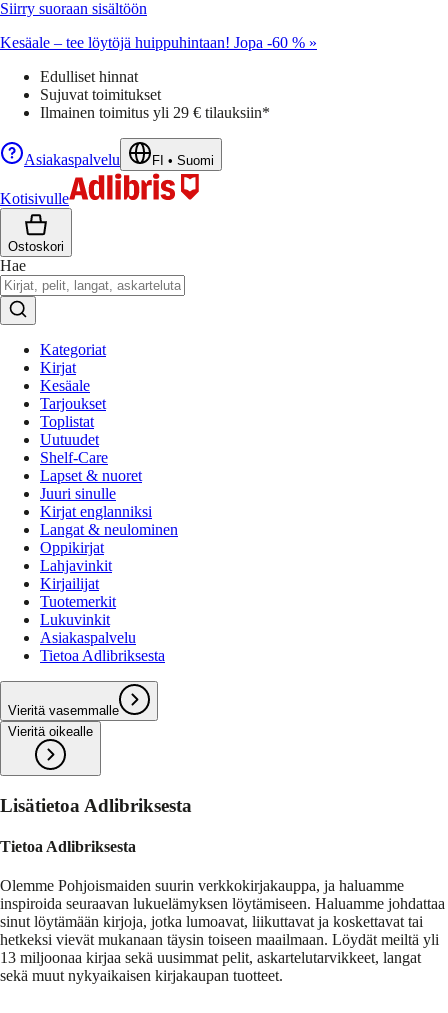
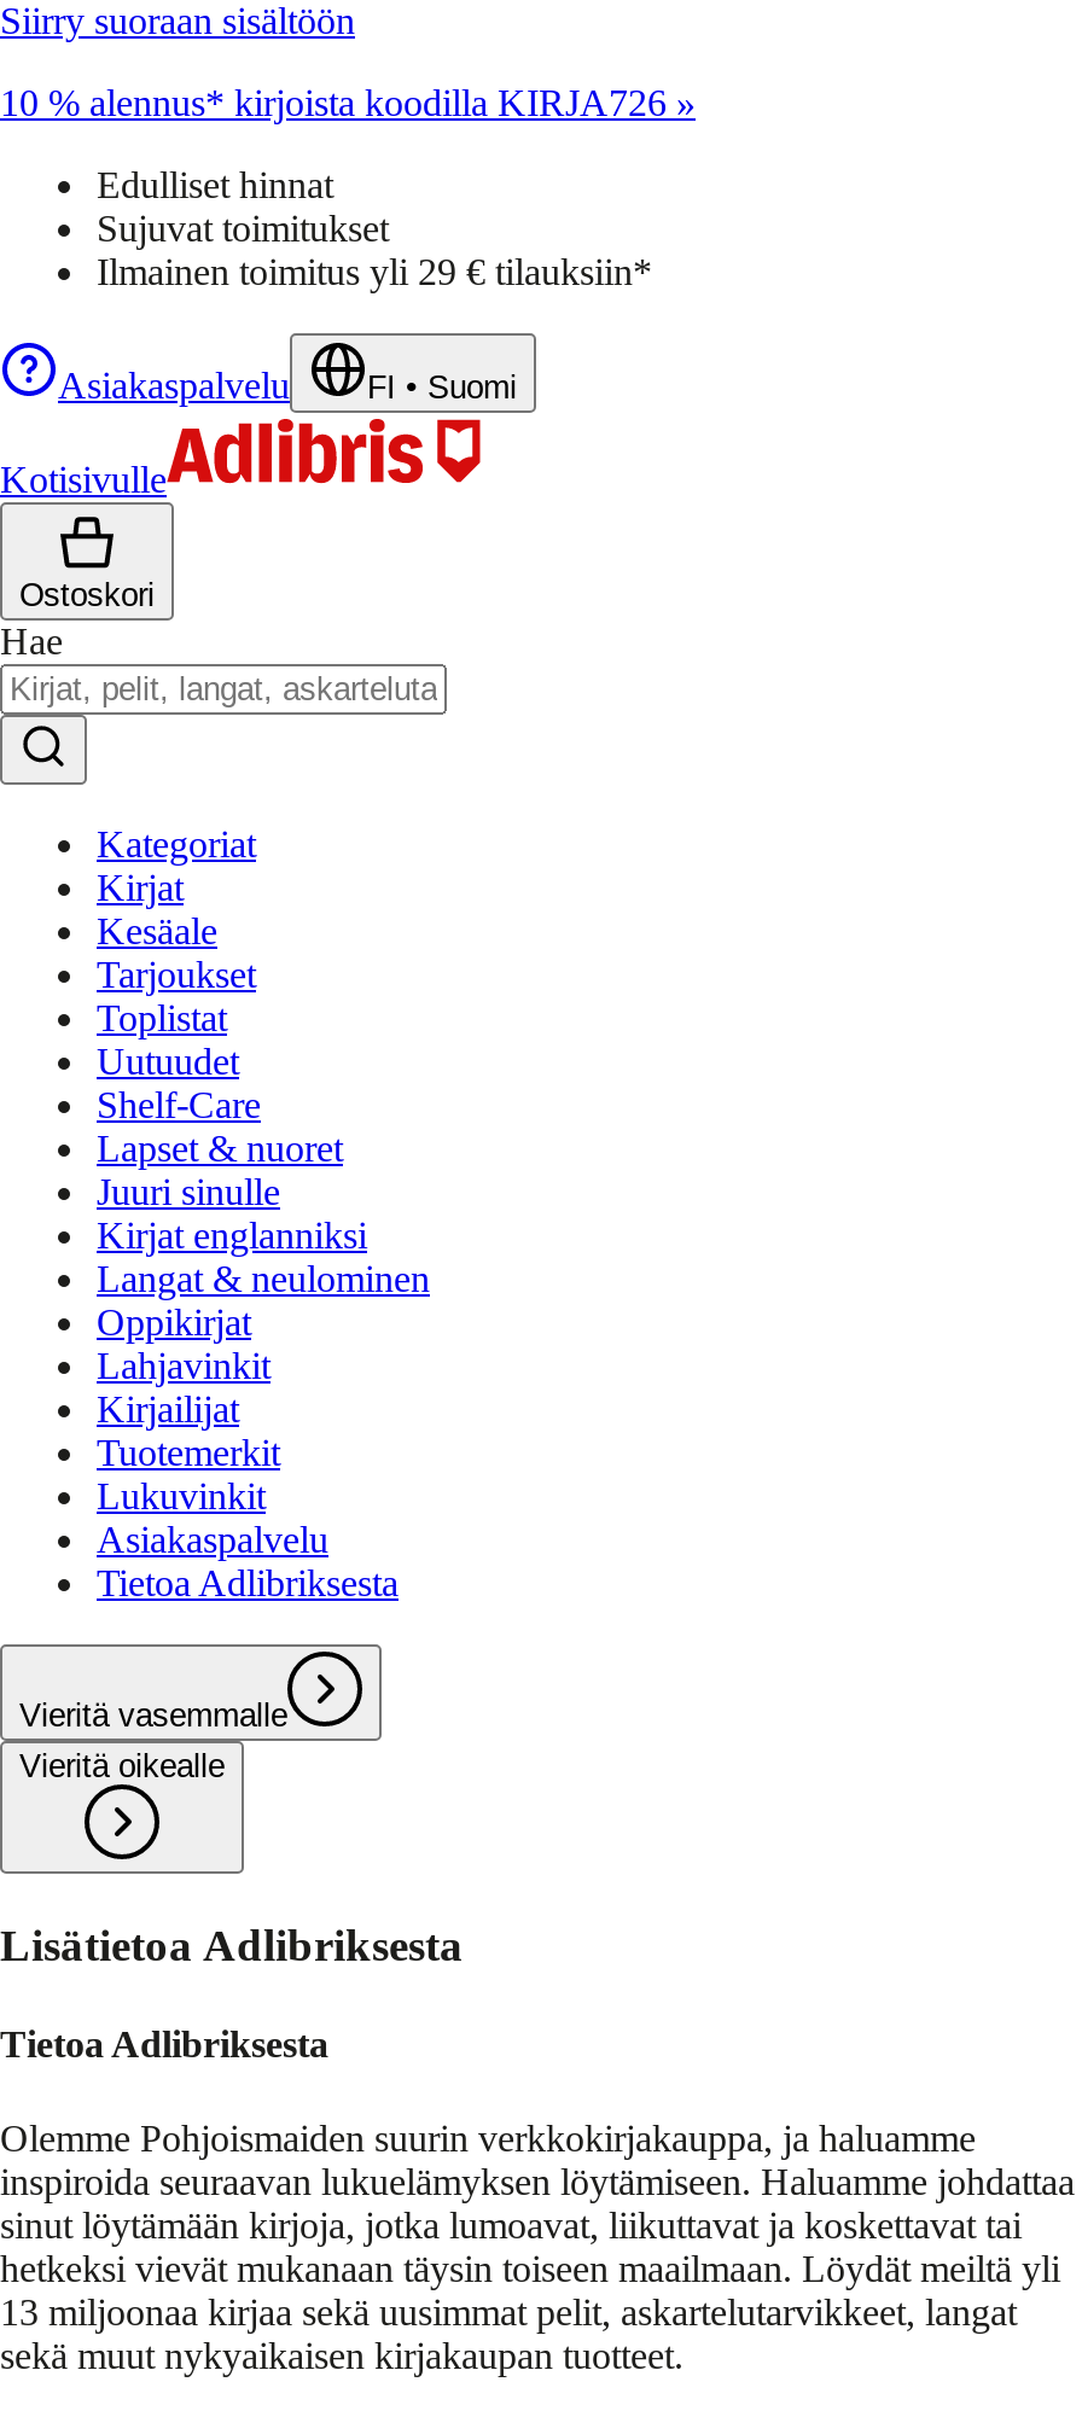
- Kesäale – tee löytöjä huippuhintaan! Jopa -60 % »
+ 10 % alennus* kirjoista koodilla KIRJA726 »
